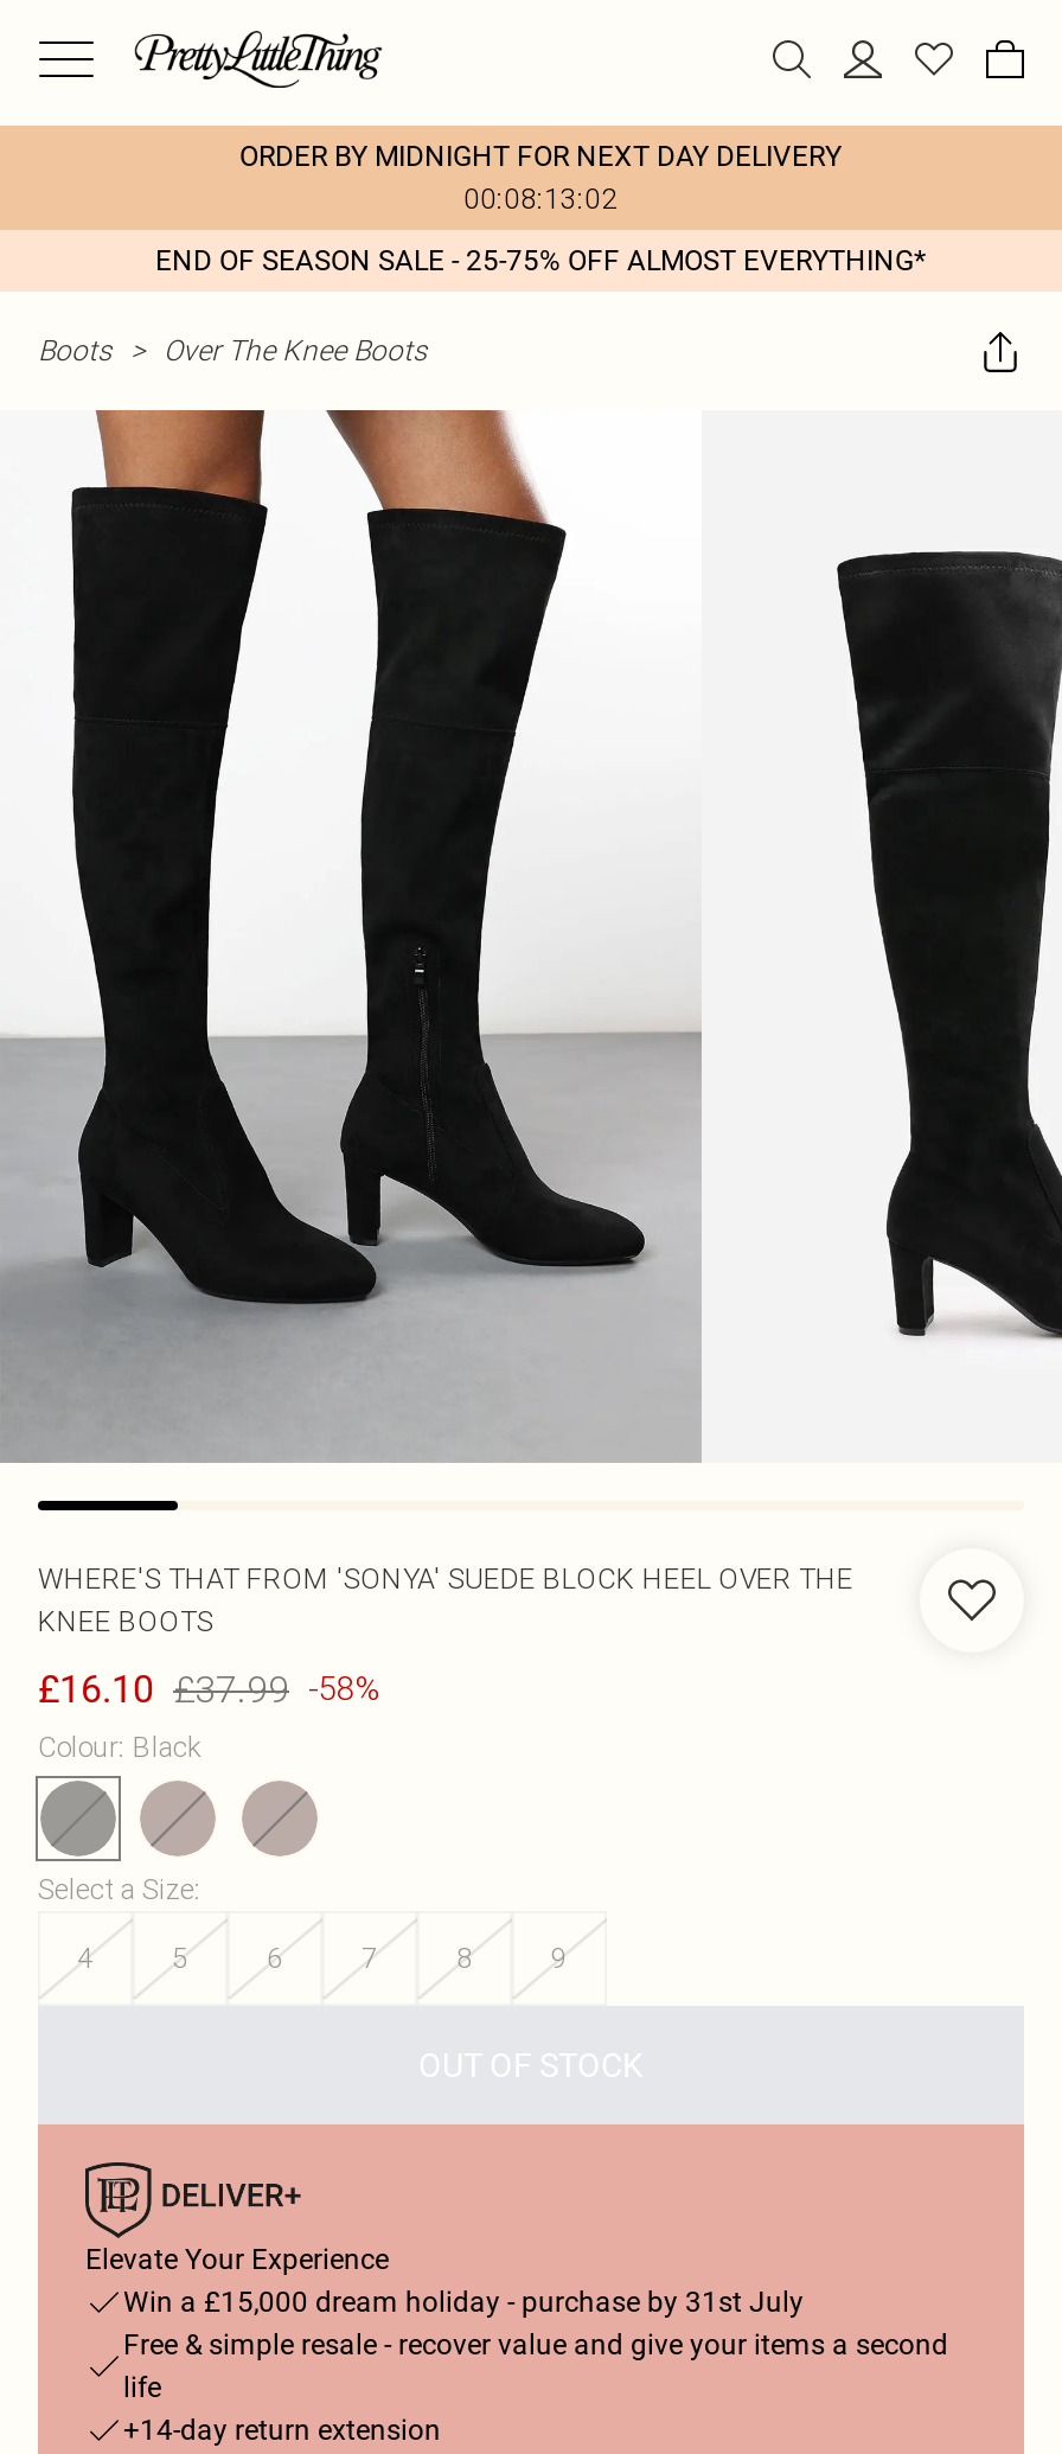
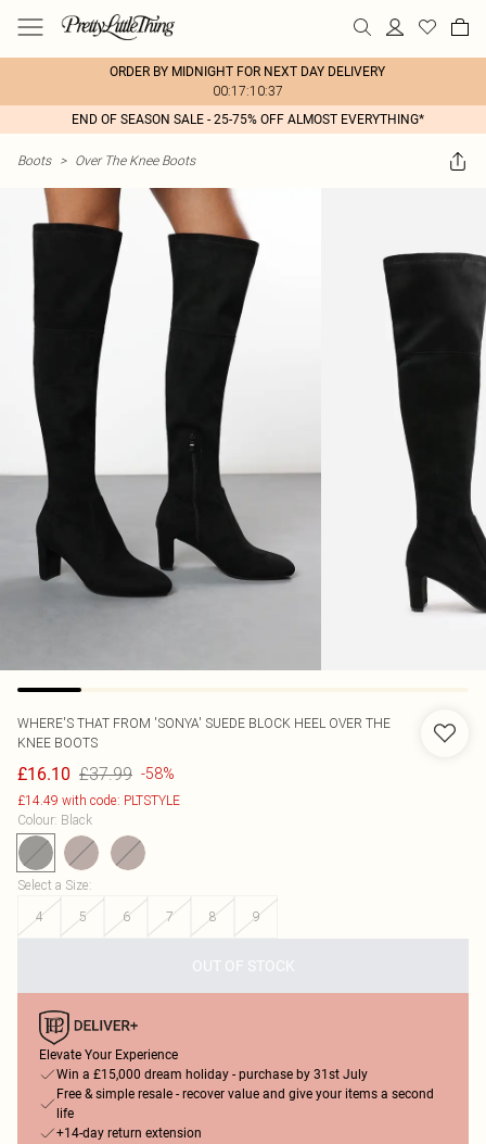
- 00:08:13:02
+ 00:17:10:37

+ £14.49 with code: PLTSTYLE
